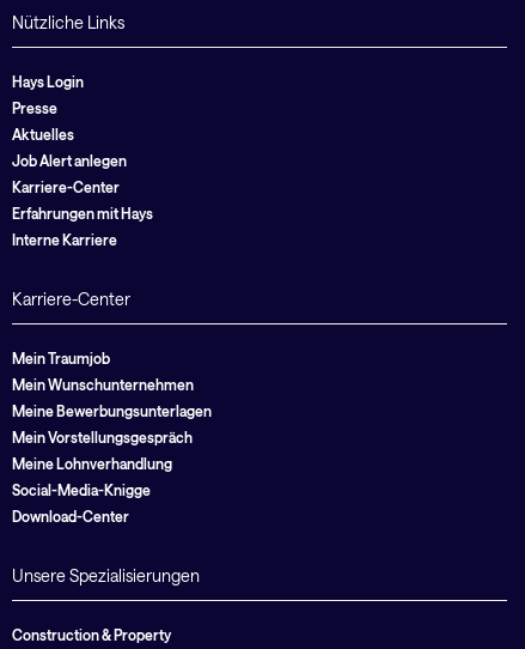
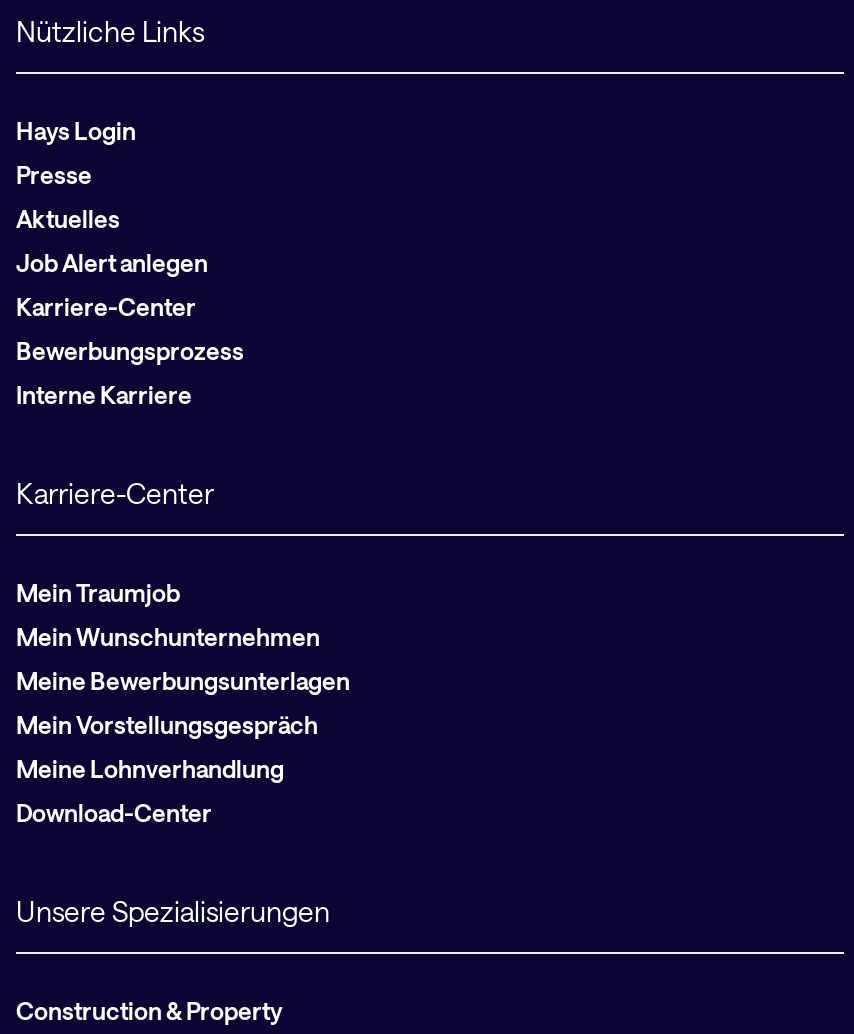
- Erfahrungen mit Hays
+ Bewerbungsprozess

- Social-Media-Knigge
